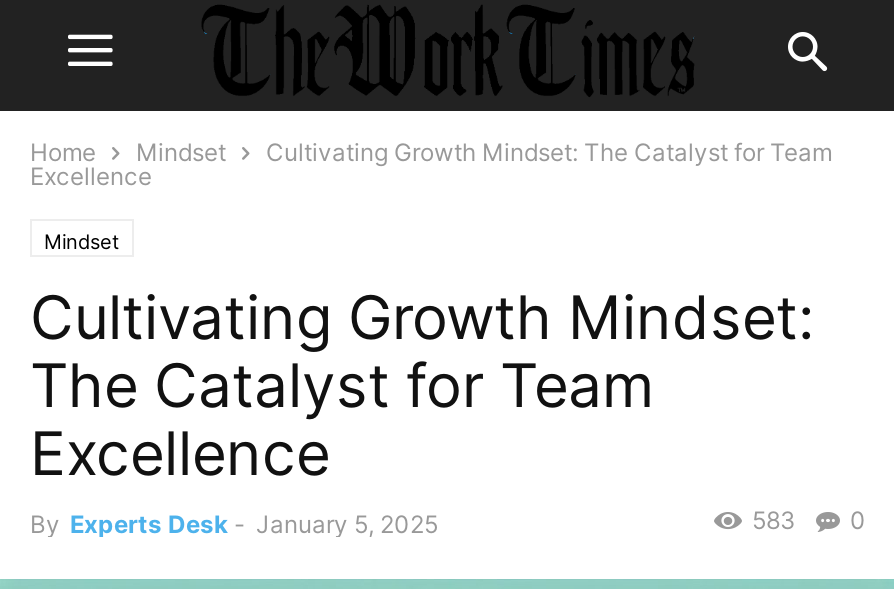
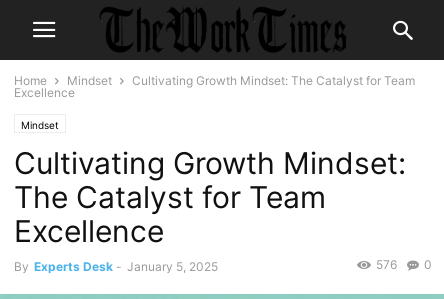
- 583 0
+ 576 0
